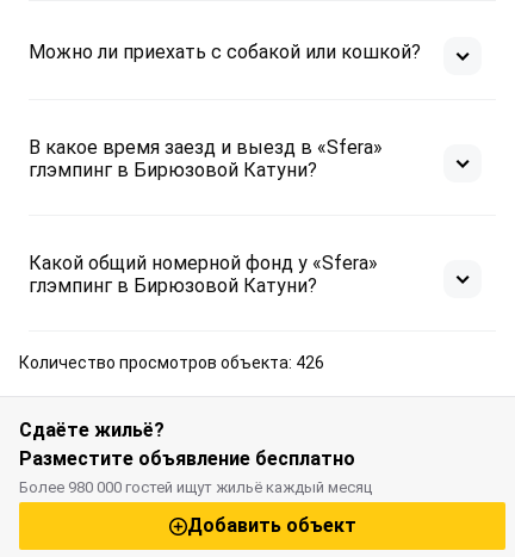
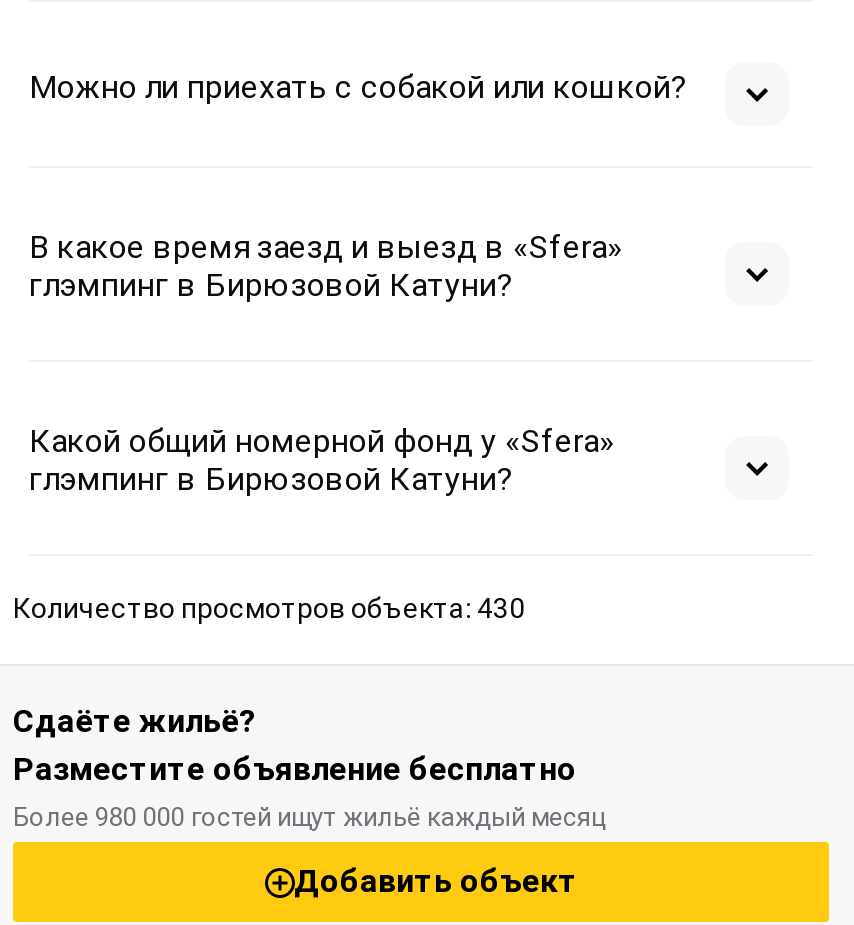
- Количество просмотров объекта: 426
+ Количество просмотров объекта: 430
